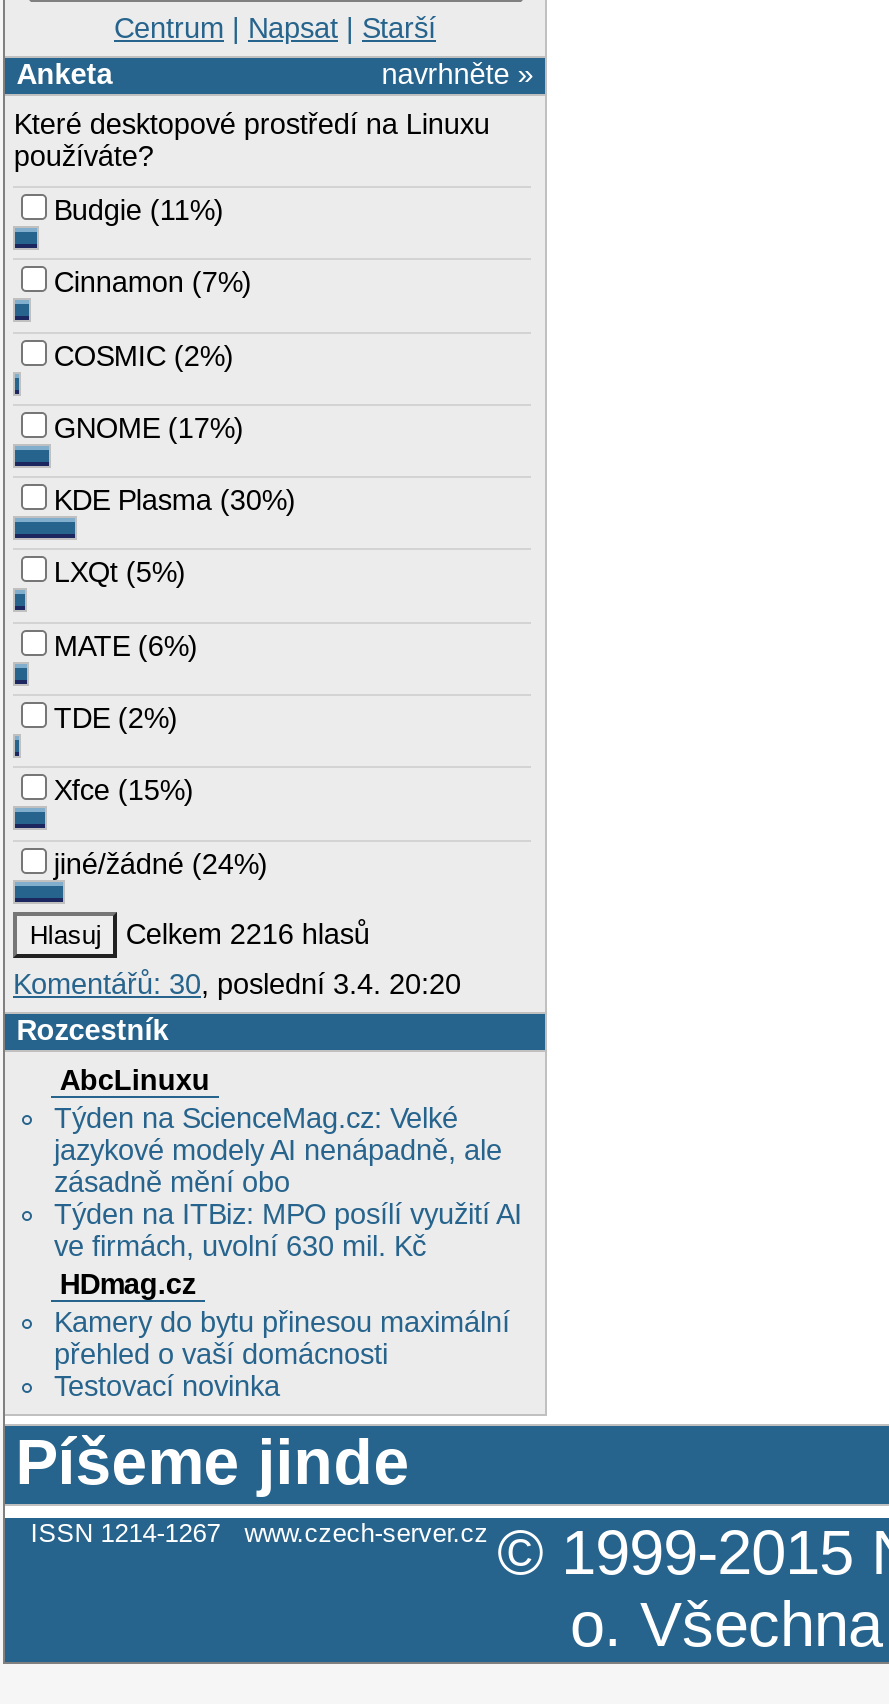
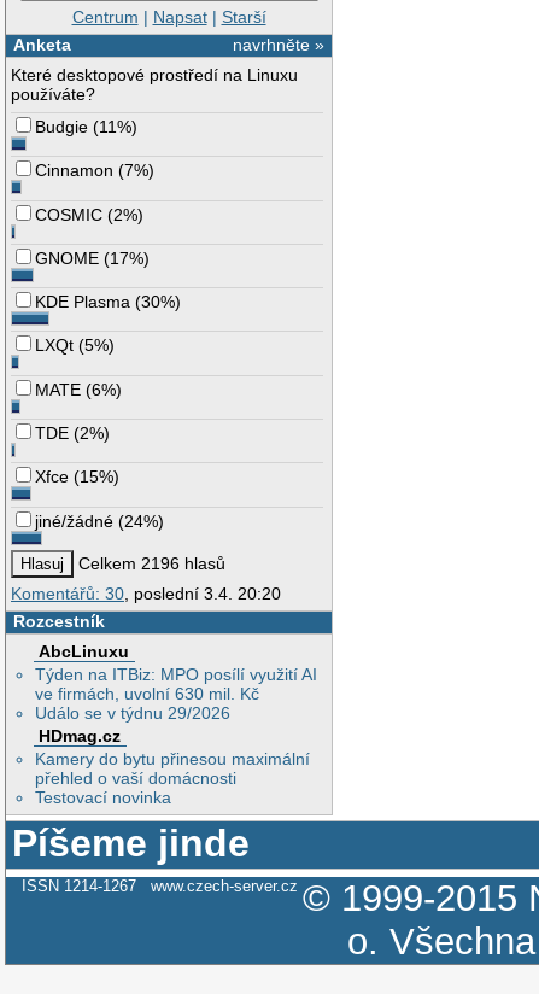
- Celkem 2216 hlasů
+ Celkem 2196 hlasů

- Týden na ScienceMag.cz: Velké
- jazykové modely AI nenápadně, ale
- zásadně mění obo

moved up: Týden na ITBiz: MPO posílí využití AI | ve firmách, uvolní 630 mil. Kč

+ Událo se v týdnu 29/2026
